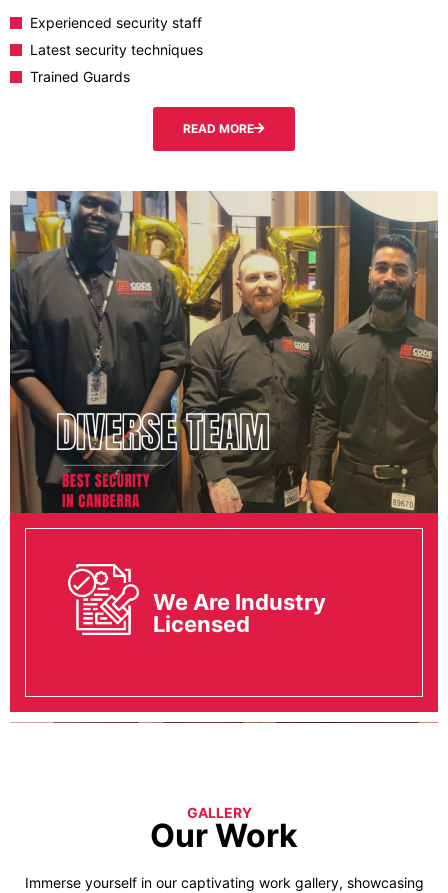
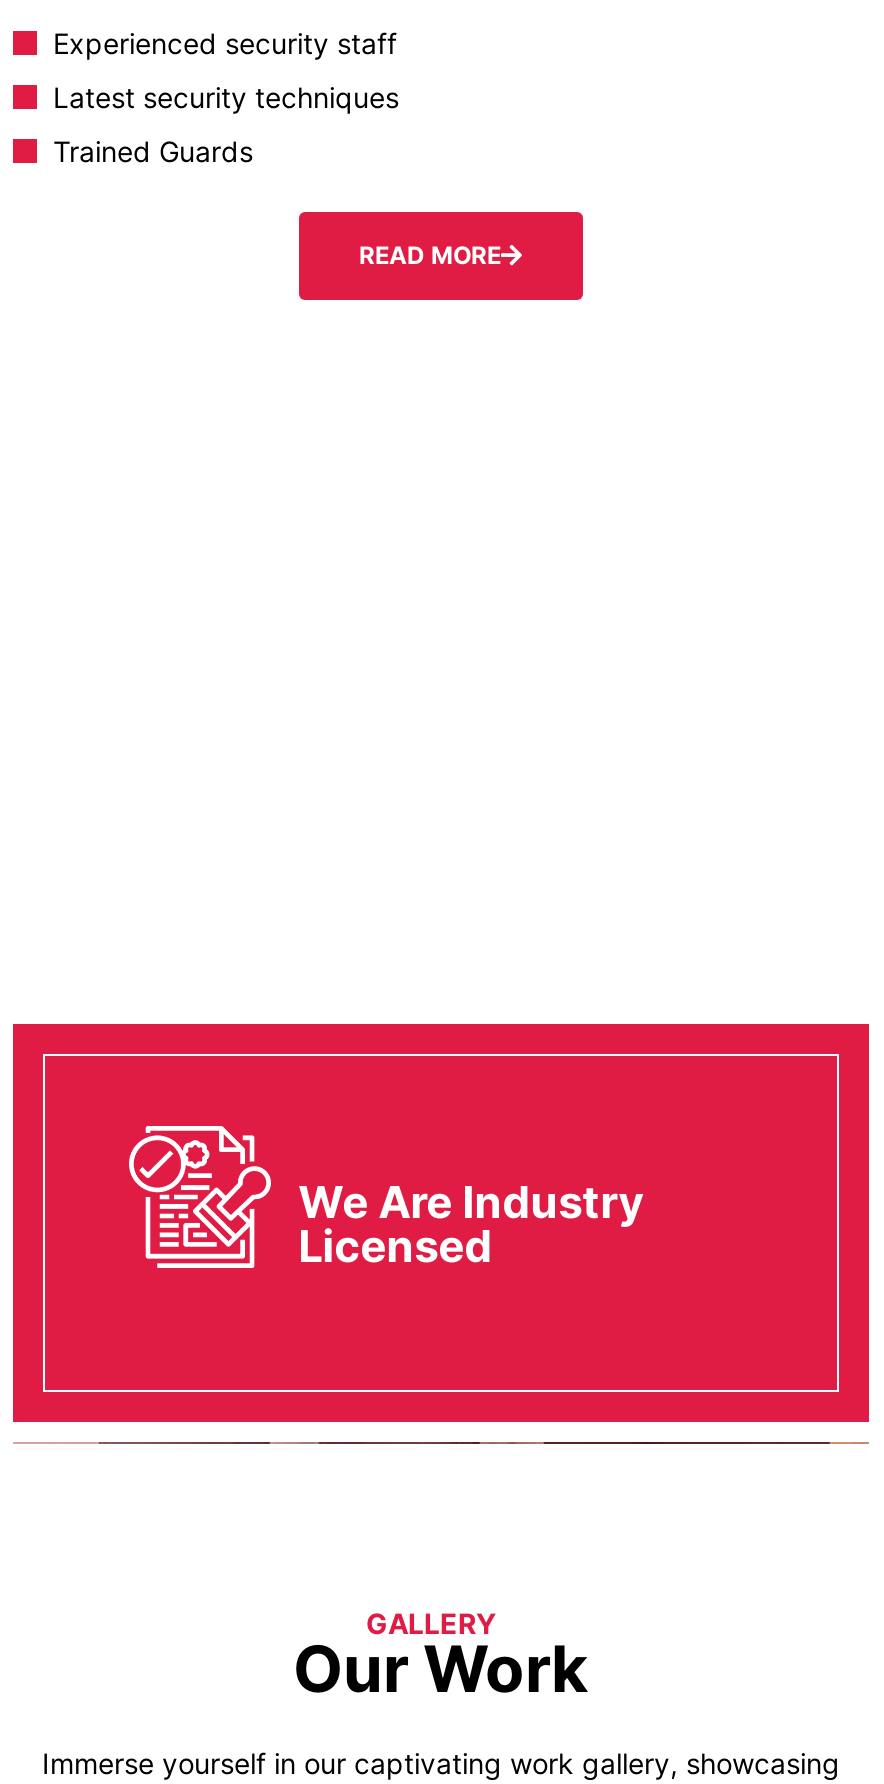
- [image]
